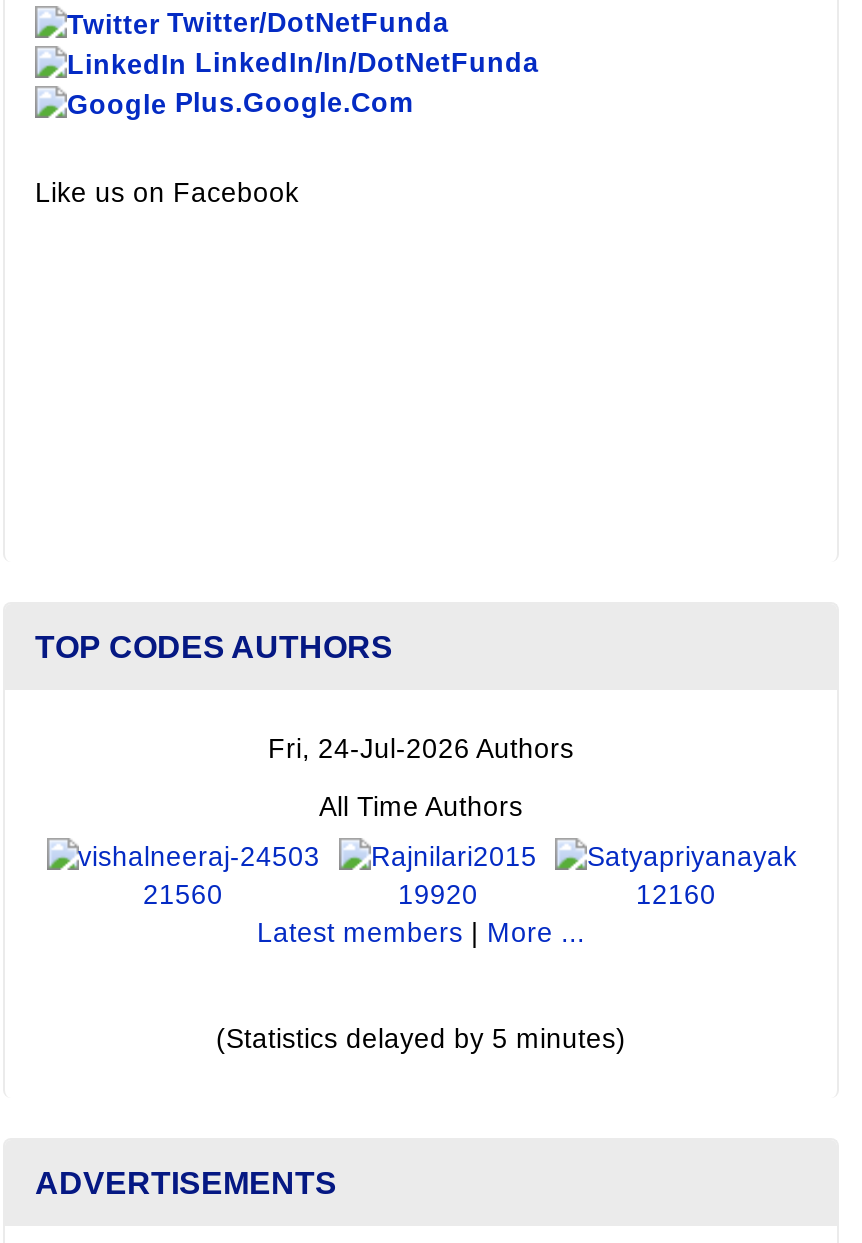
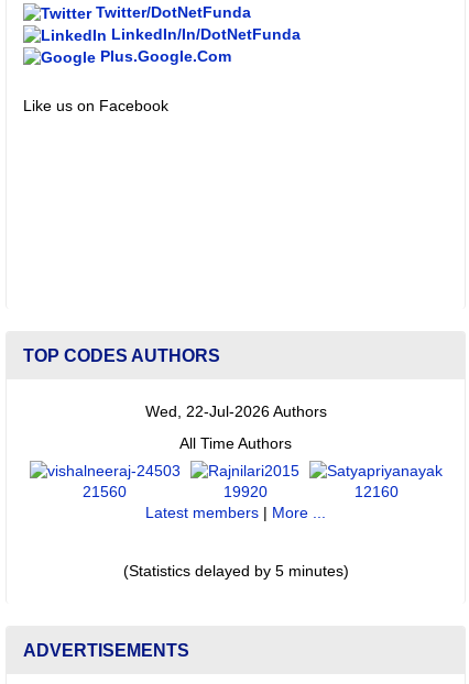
- Fri, 24-Jul-2026 Authors
+ Wed, 22-Jul-2026 Authors
